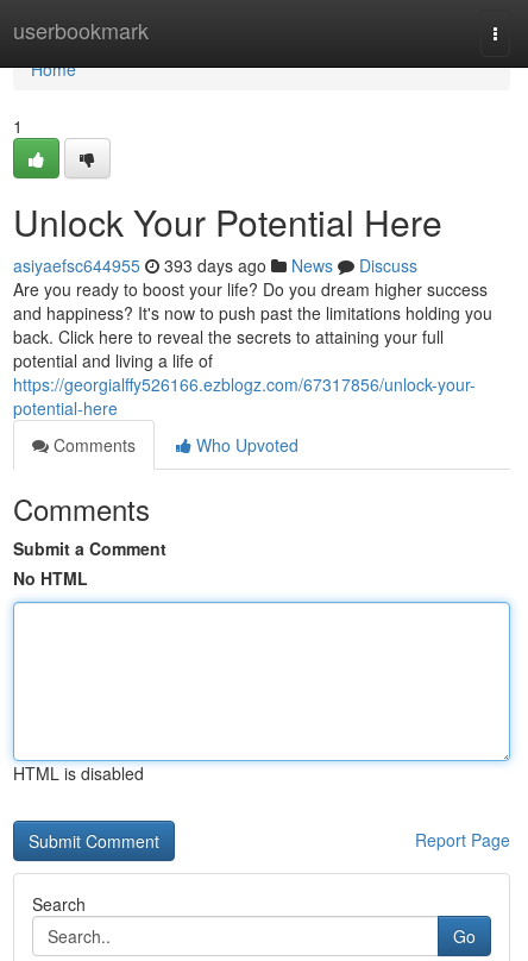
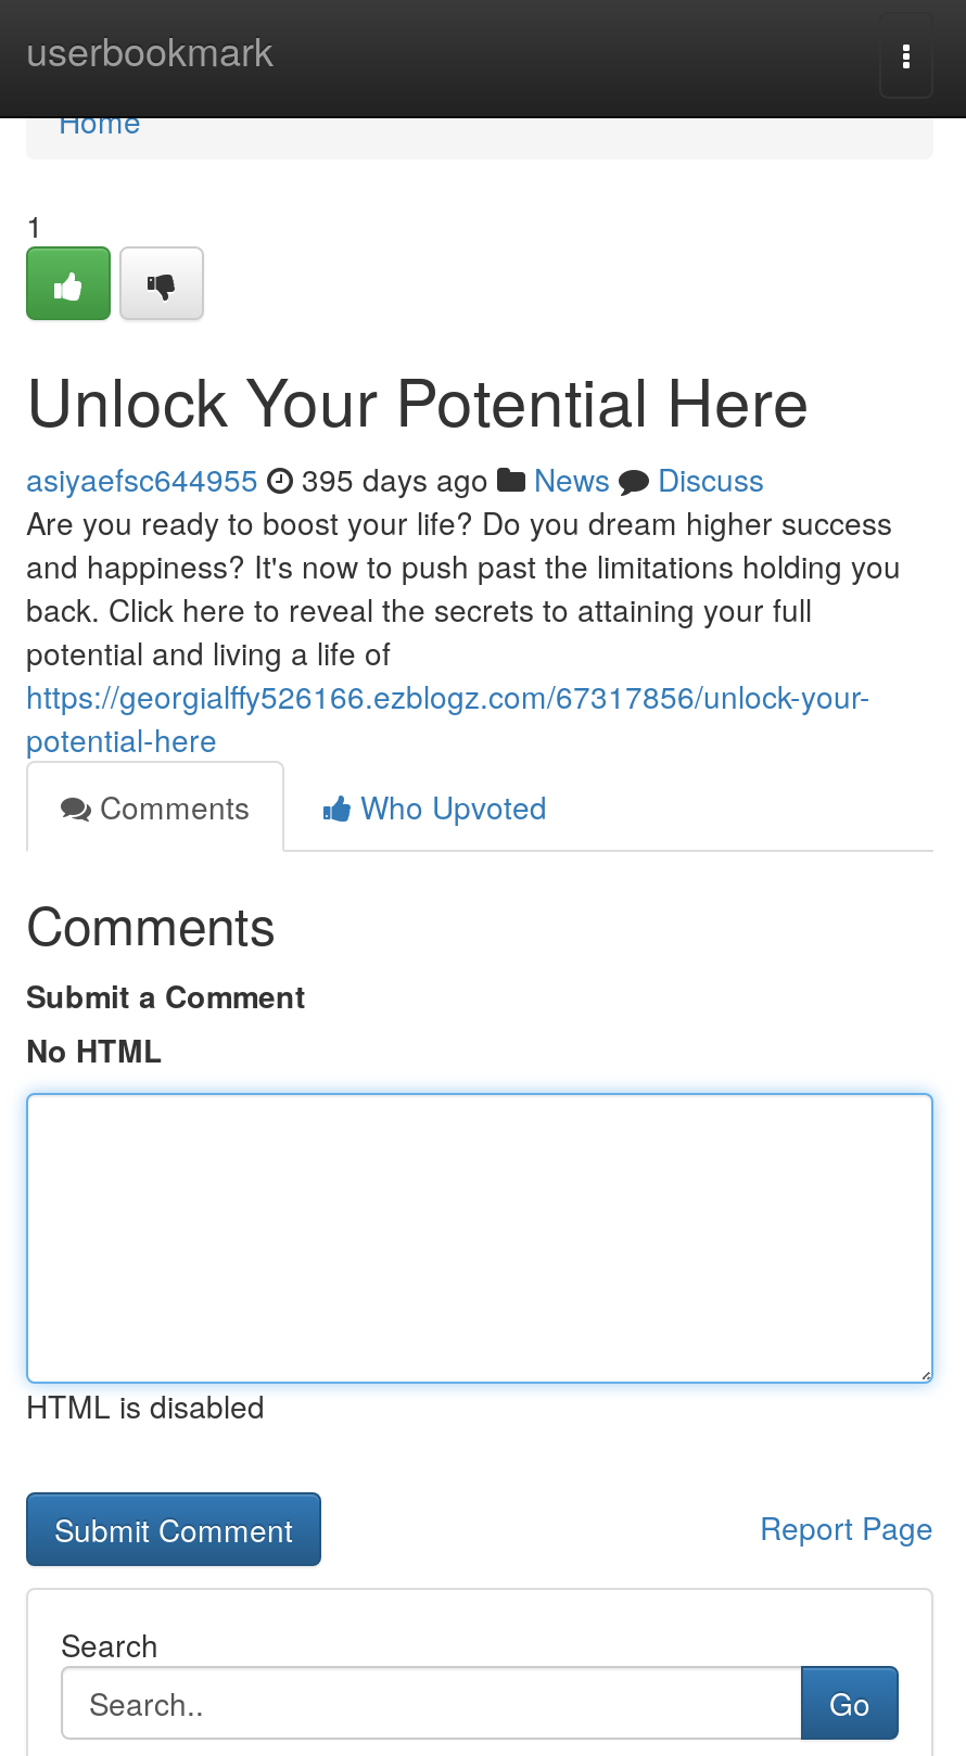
- asiyaefsc644955 393 days ago News Discuss
+ asiyaefsc644955 395 days ago News Discuss
